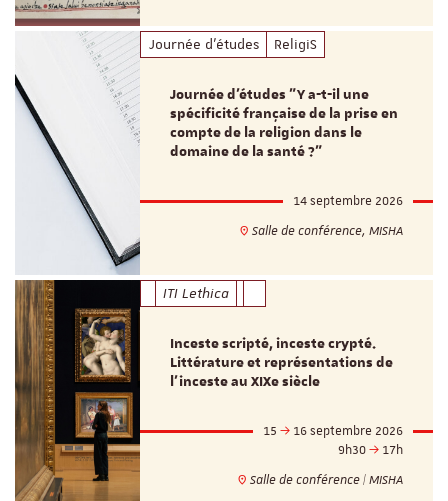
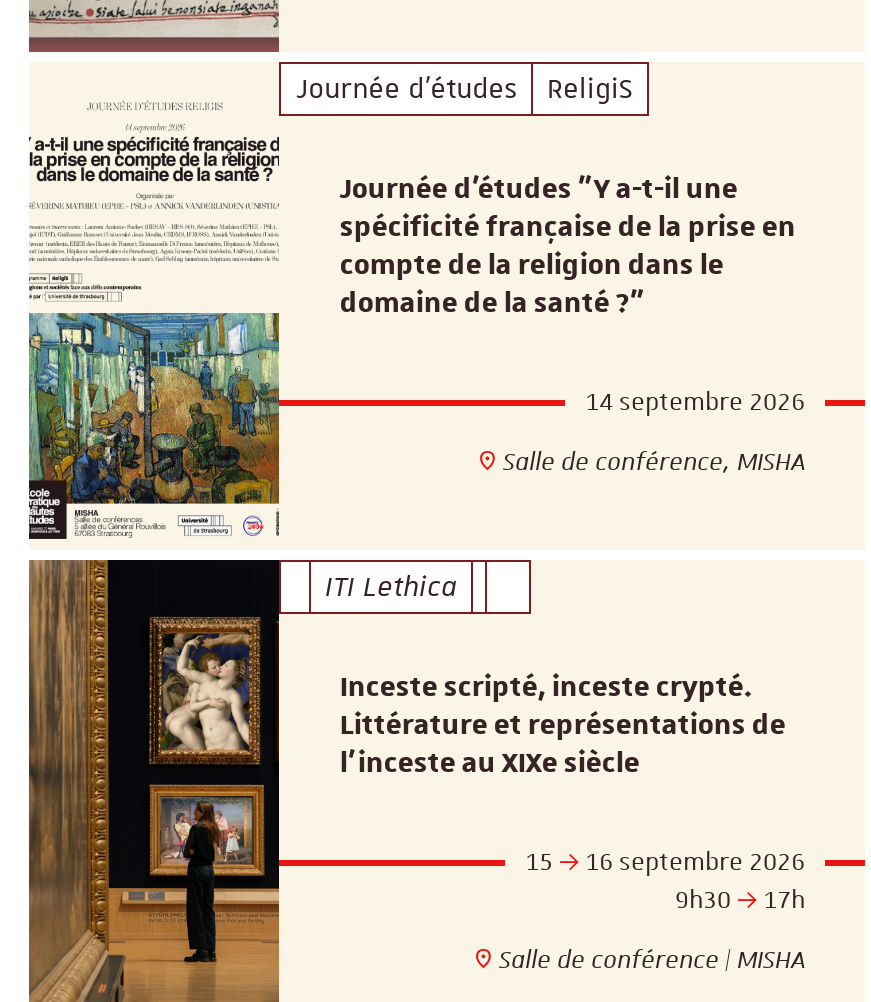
- [image]
+ [image]
